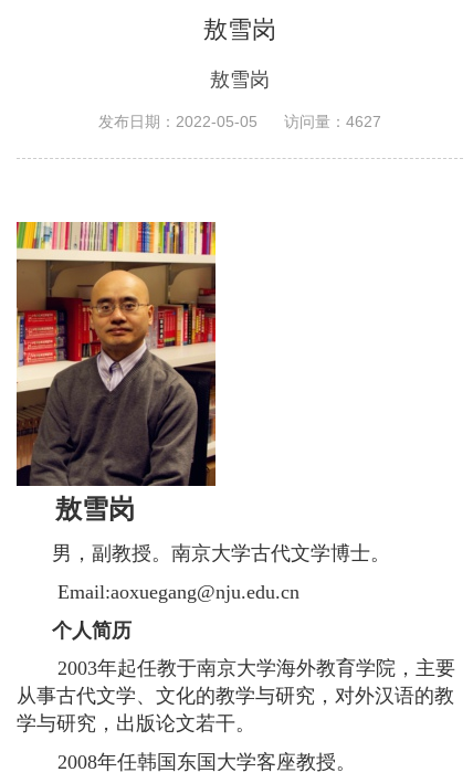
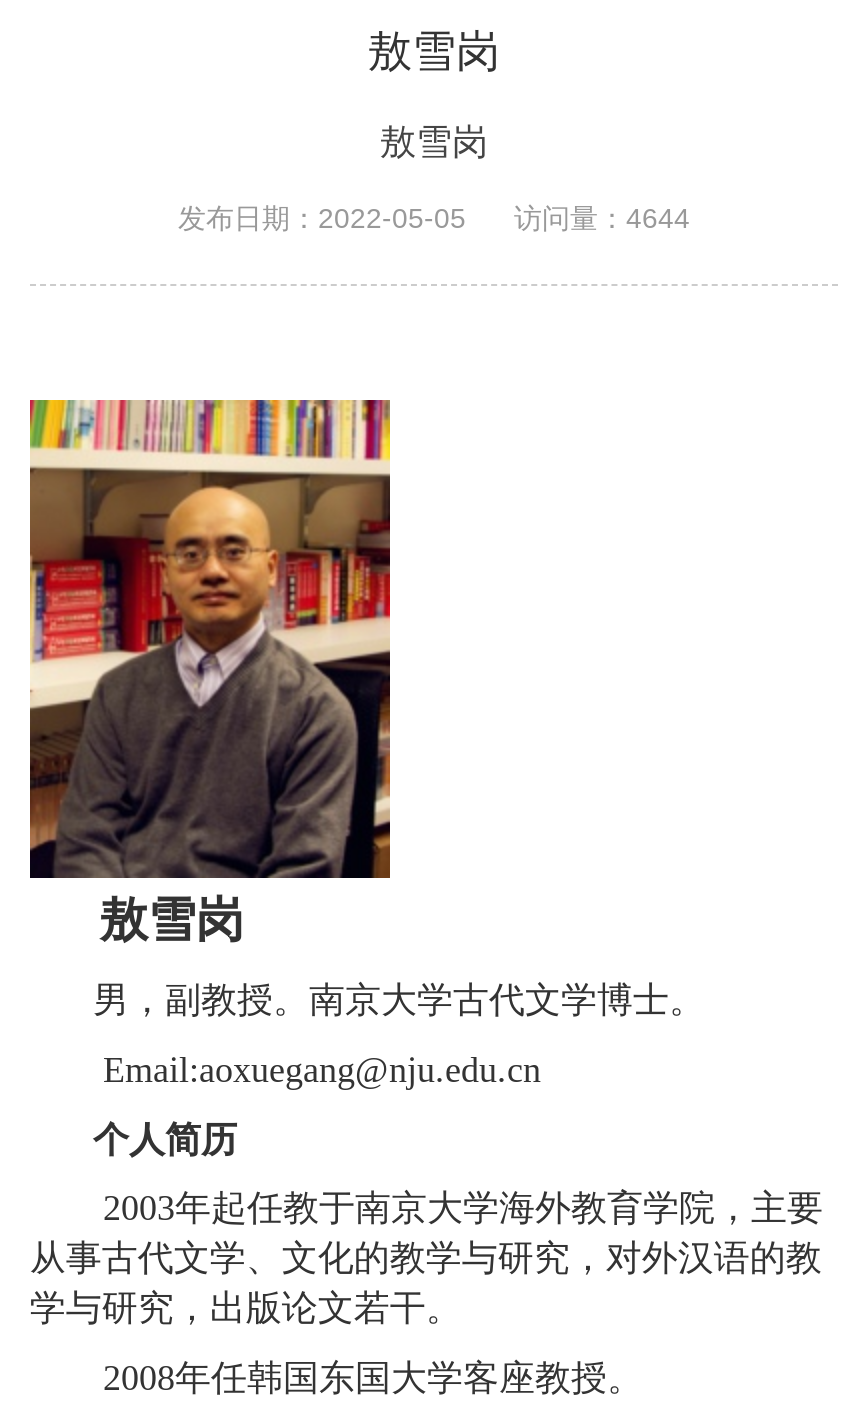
- 发布日期：2022-05-05 访问量：4627
+ 发布日期：2022-05-05 访问量：4644
